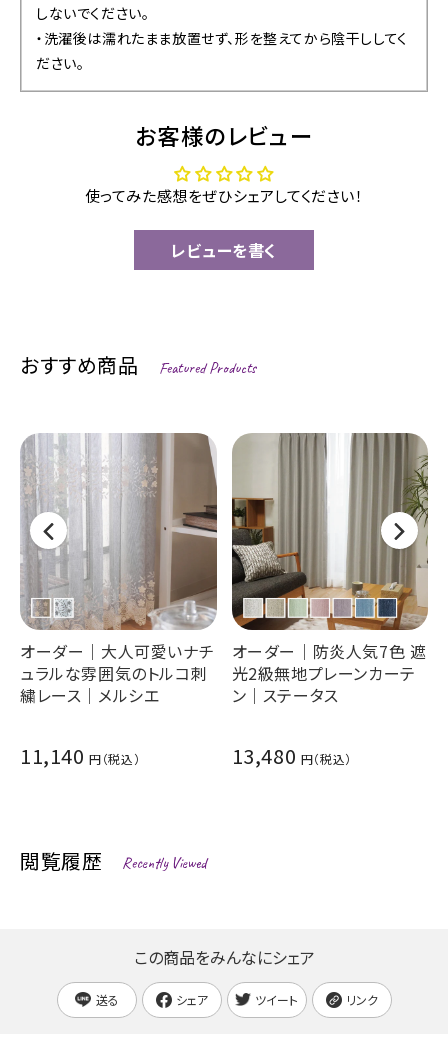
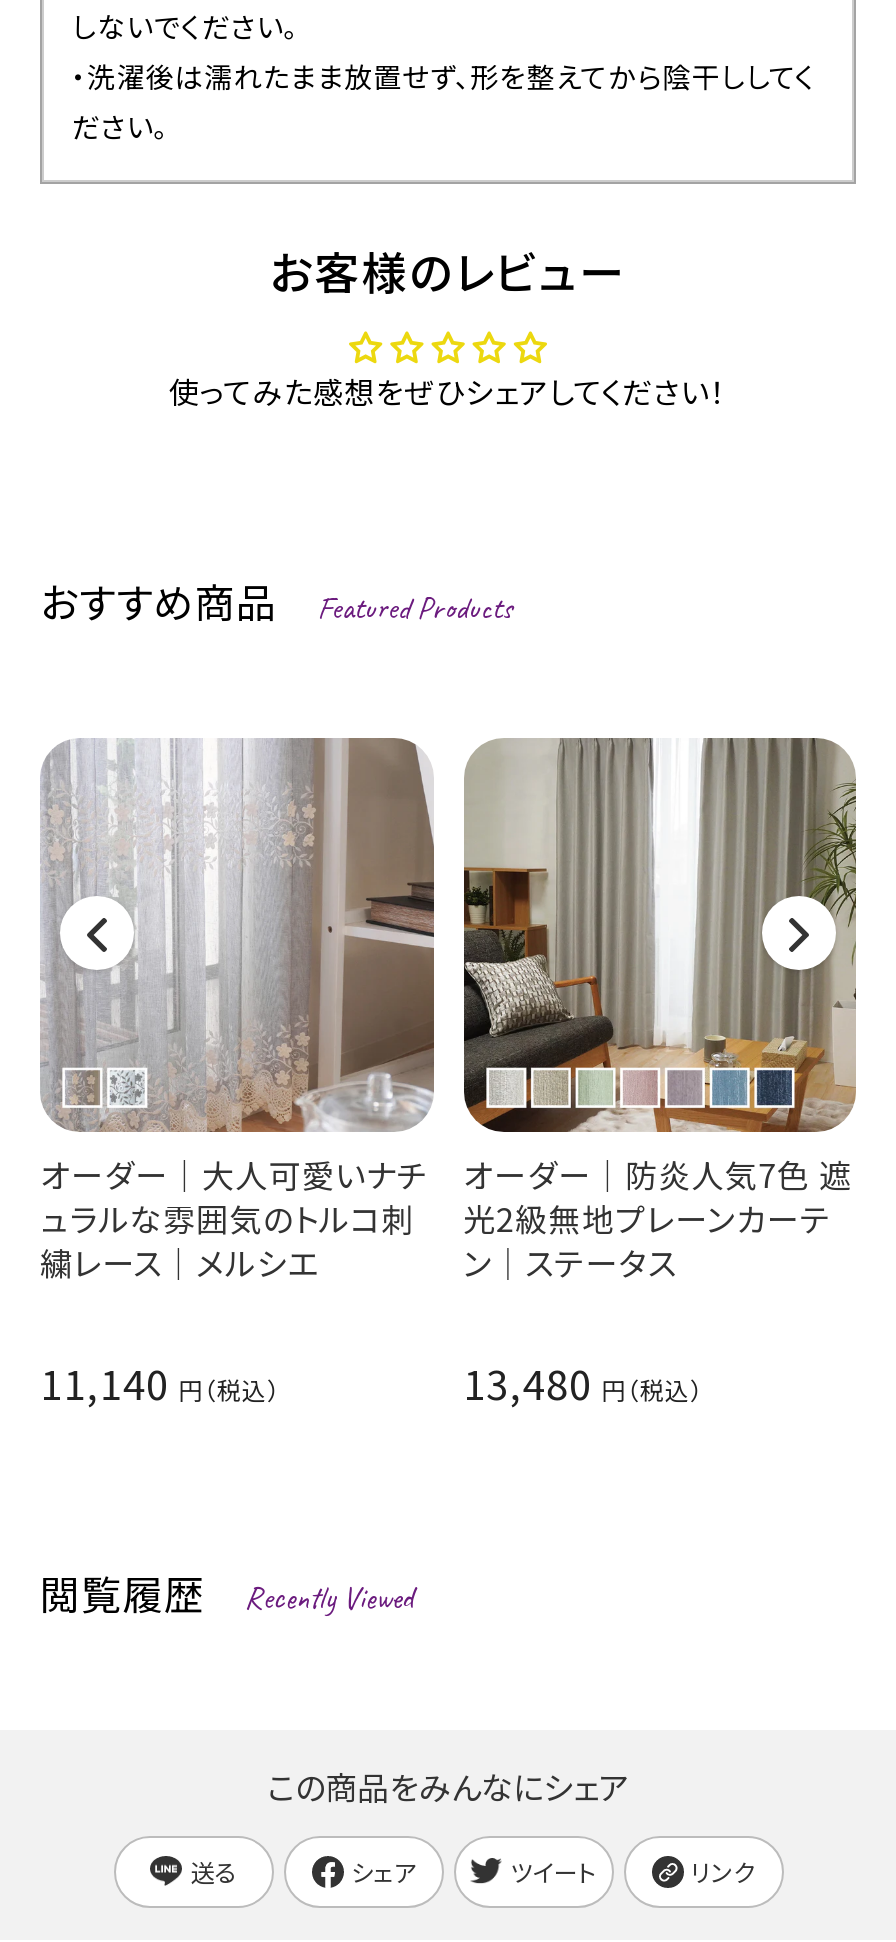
- レビューを書く
